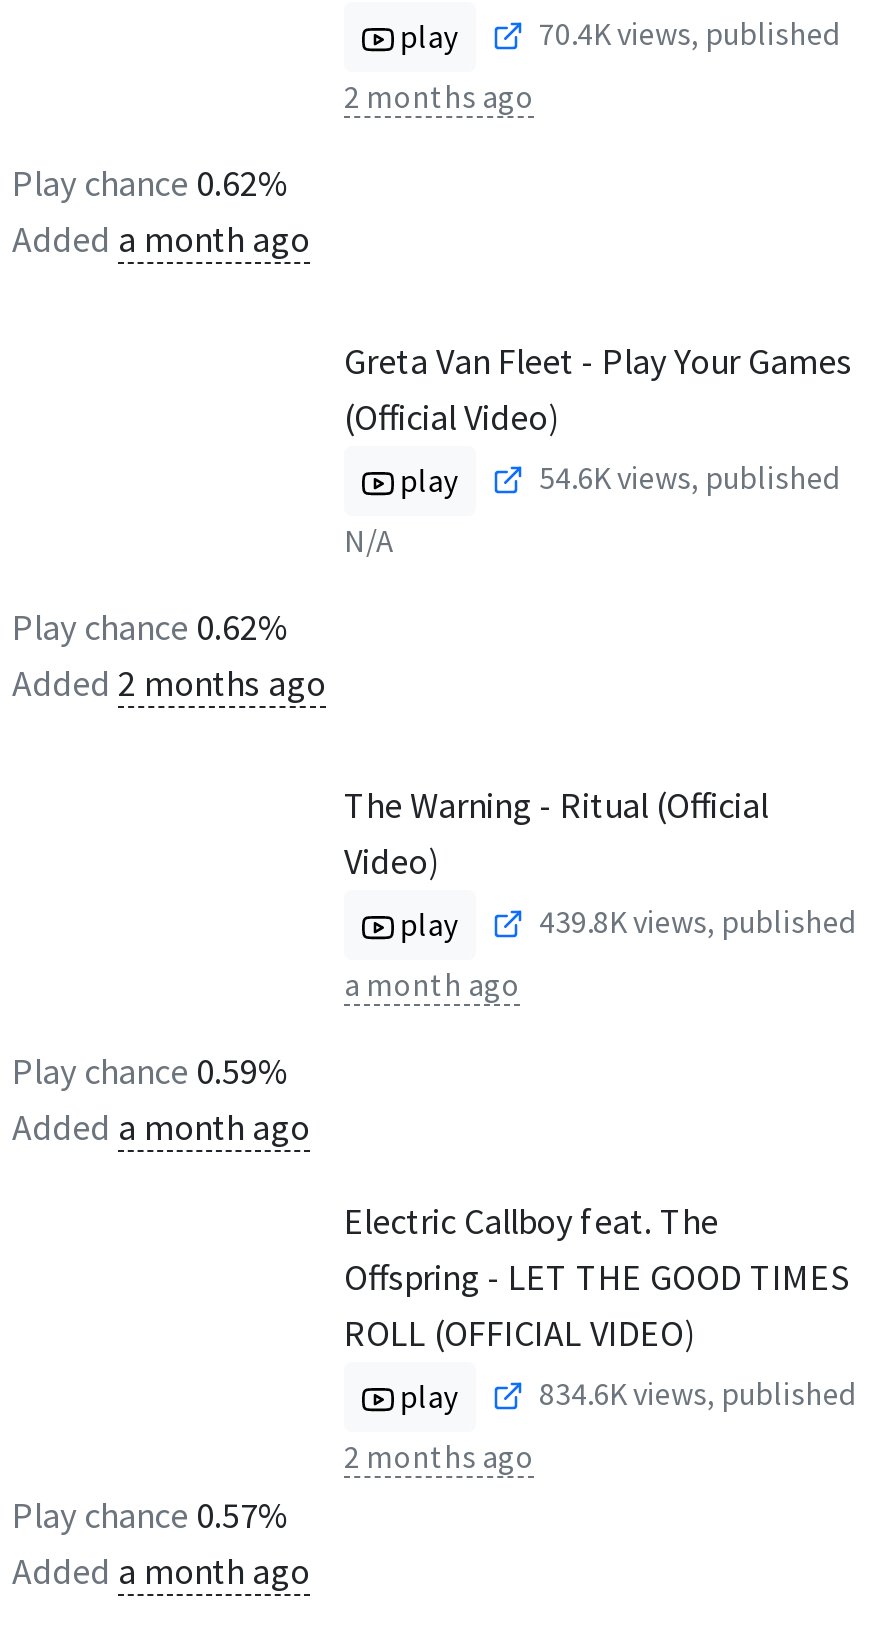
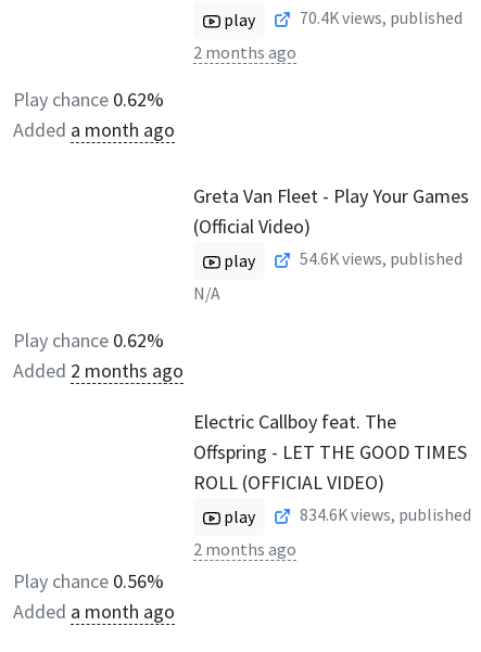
- The Warning - Ritual (Official
- Video)
- play
- 439.8K views, published
- a month ago
- Play chance 0.59%
- Added a month ago

- Play chance 0.57%
+ Play chance 0.56%
